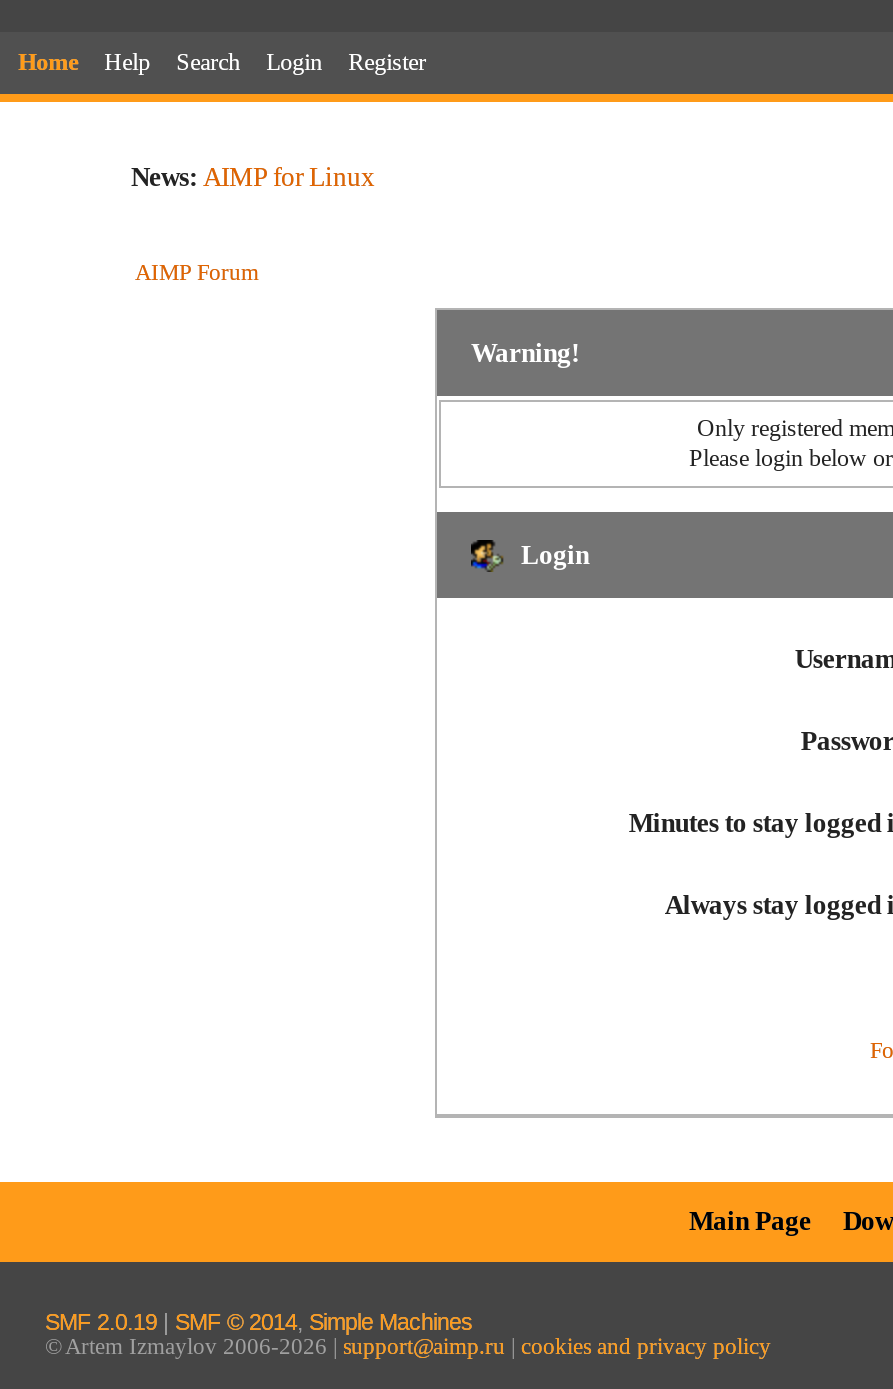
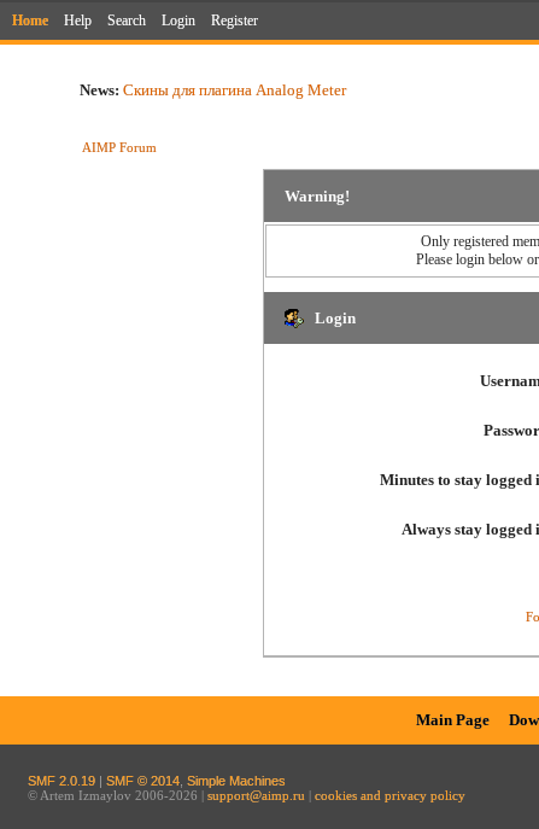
- News: AIMP for Linux
+ News: Скины для плагина Analog Meter
